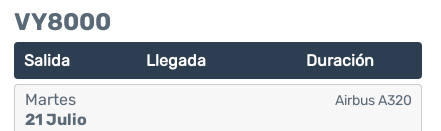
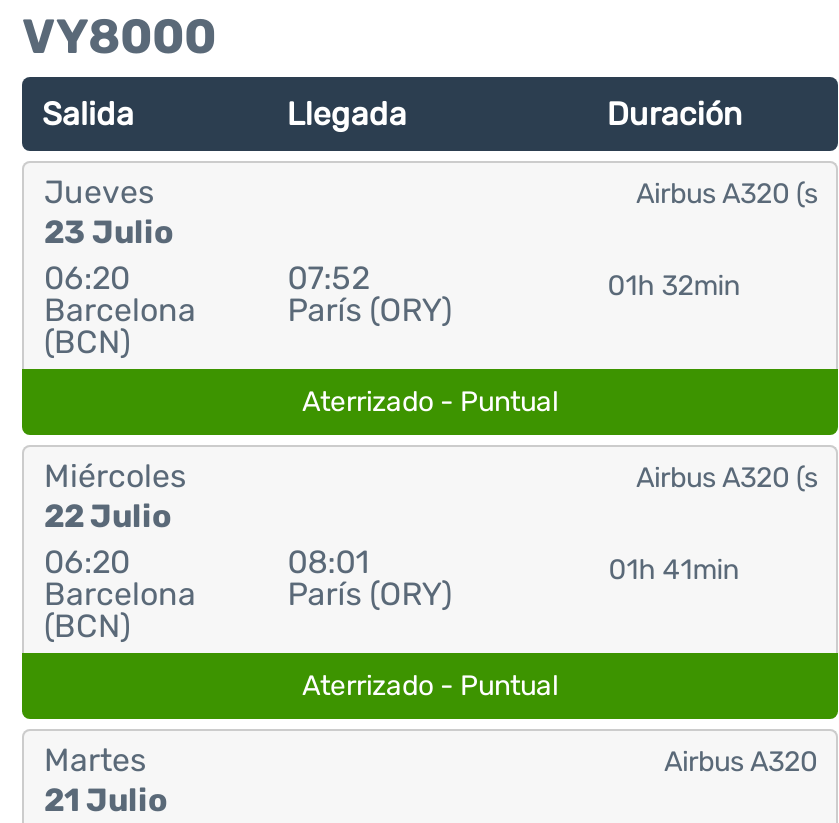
+ Jueves
+ 23 Julio
+ 06:20
+ Barcelona
+ (BCN)

+ Aterrizado - Puntual
+ Miércoles
+ 22 Julio
+ 06:20
+ Barcelona
+ (BCN)

+ 07:52
+ París (ORY)

+ 08:01
+ París (ORY)

+ Aterrizado - Puntual

+ 01h 32min

+ 01h 41min

+ Airbus A320 (s

+ Airbus A320 (s
